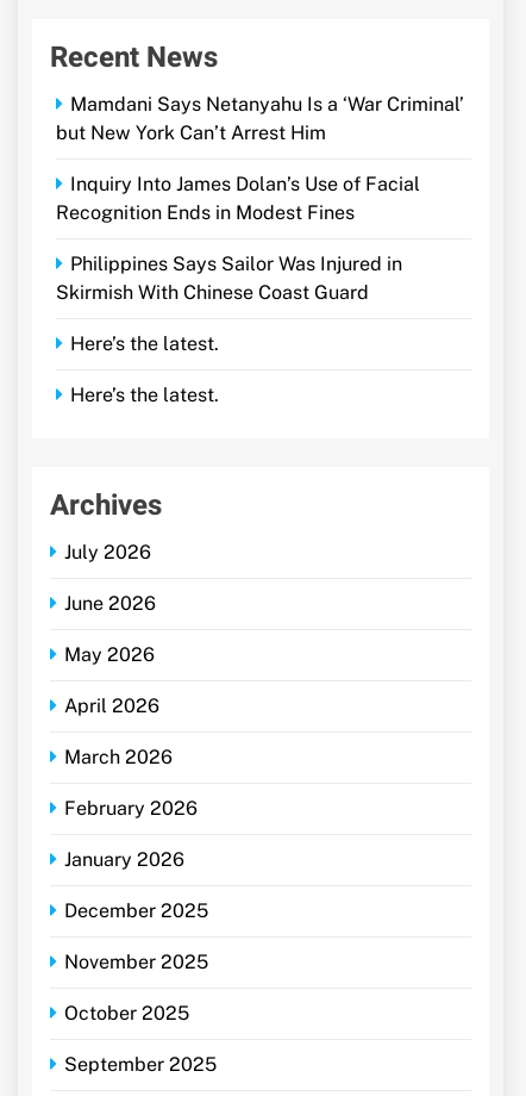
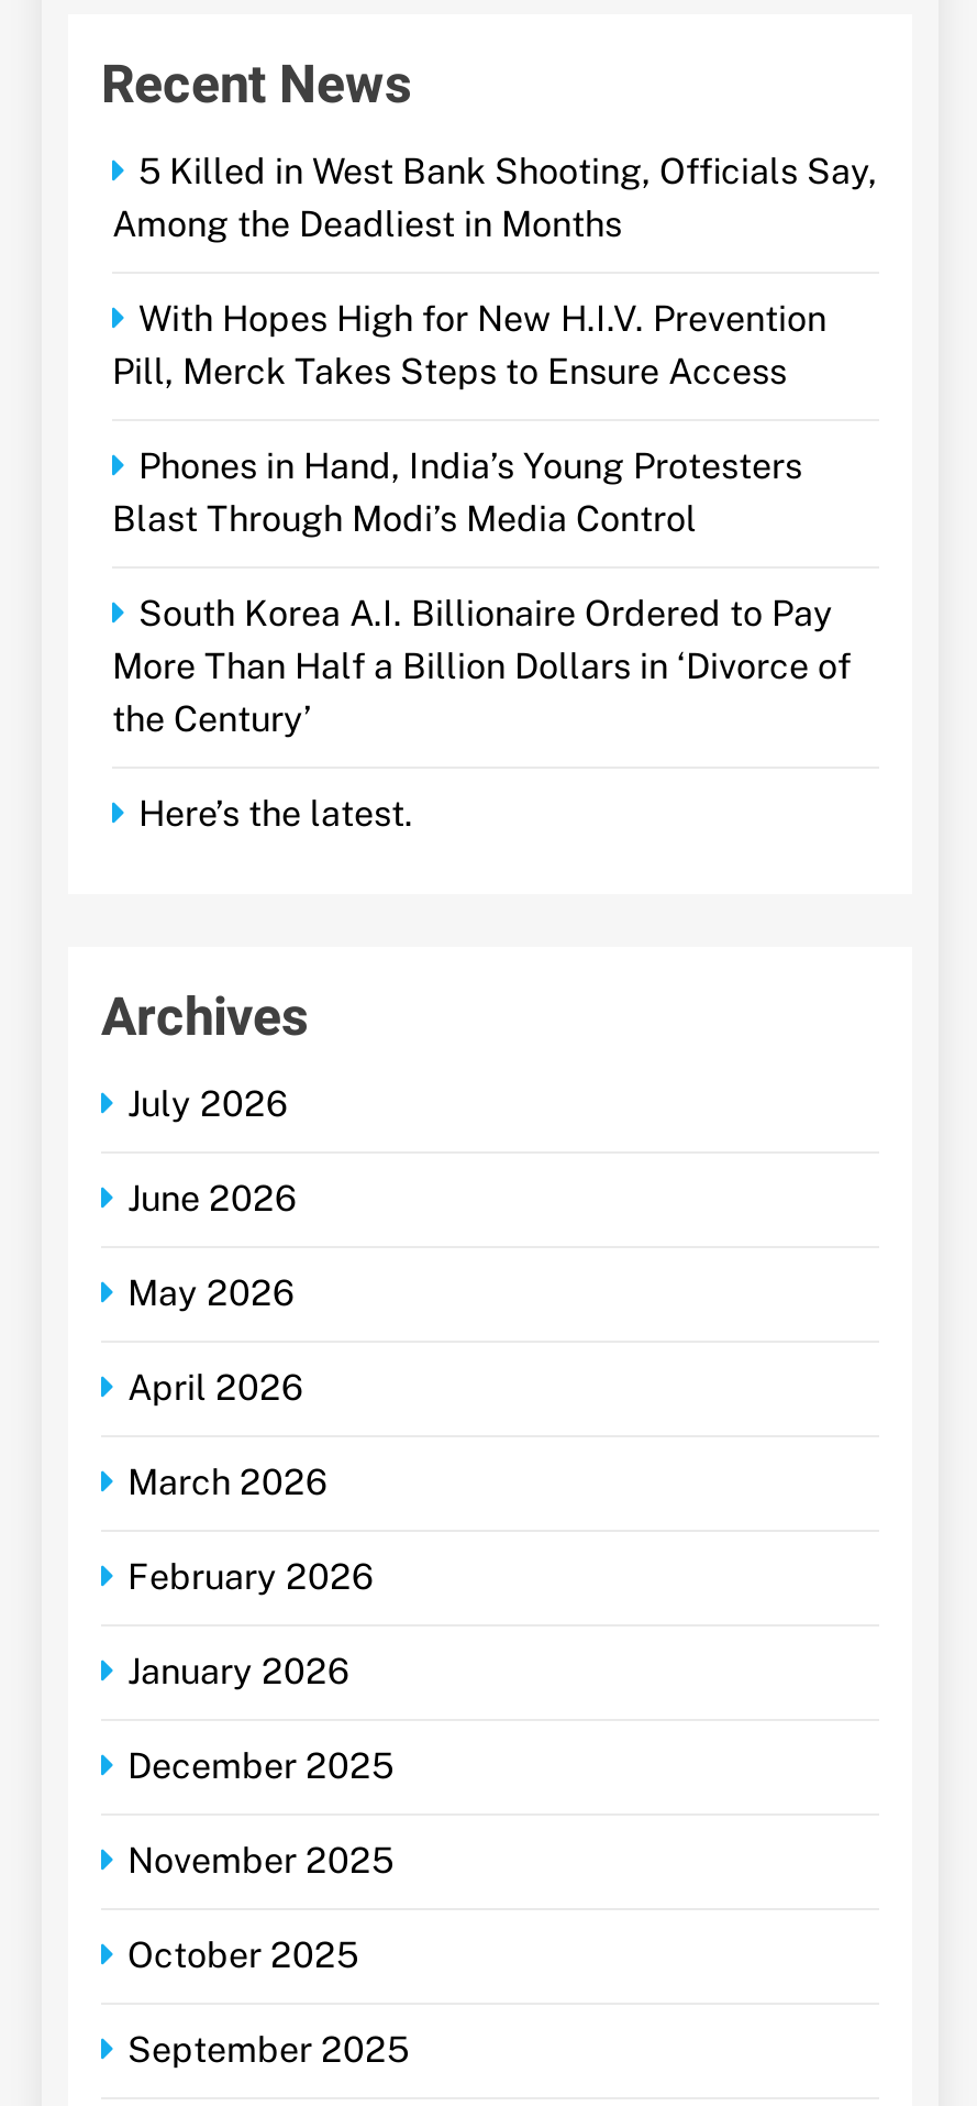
- Mamdani Says Netanyahu Is a ‘War Criminal’
- but New York Can’t Arrest Him
+ 5 Killed in West Bank Shooting, Officials Say,
+ Among the Deadliest in Months

- Inquiry Into James Dolan’s Use of Facial
- Recognition Ends in Modest Fines
+ With Hopes High for New H.I.V. Prevention
+ Pill, Merck Takes Steps to Ensure Access

- Philippines Says Sailor Was Injured in
- Skirmish With Chinese Coast Guard
+ Phones in Hand, India’s Young Protesters
+ Blast Through Modi’s Media Control

- Here’s the latest.
+ South Korea A.I. Billionaire Ordered to Pay
+ More Than Half a Billion Dollars in ‘Divorce of
+ the Century’
